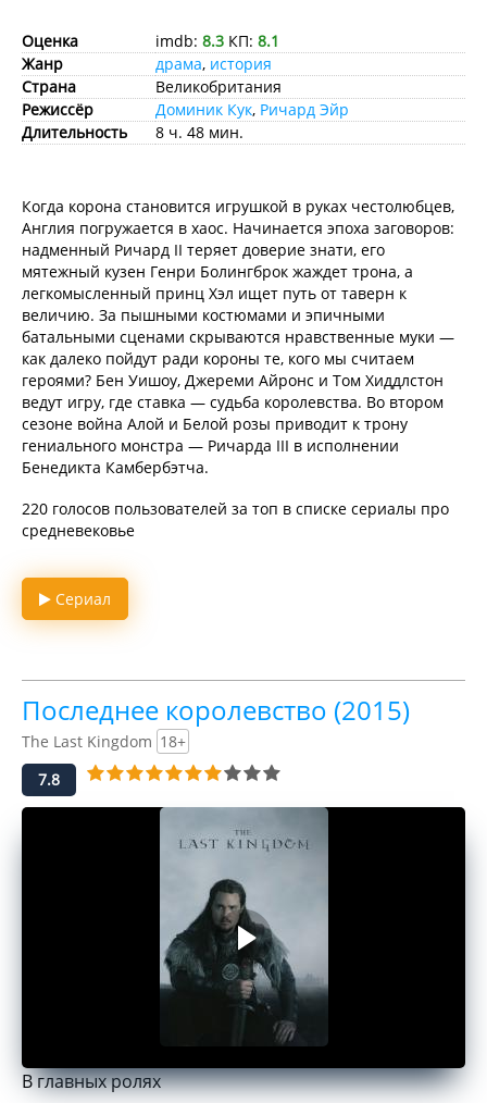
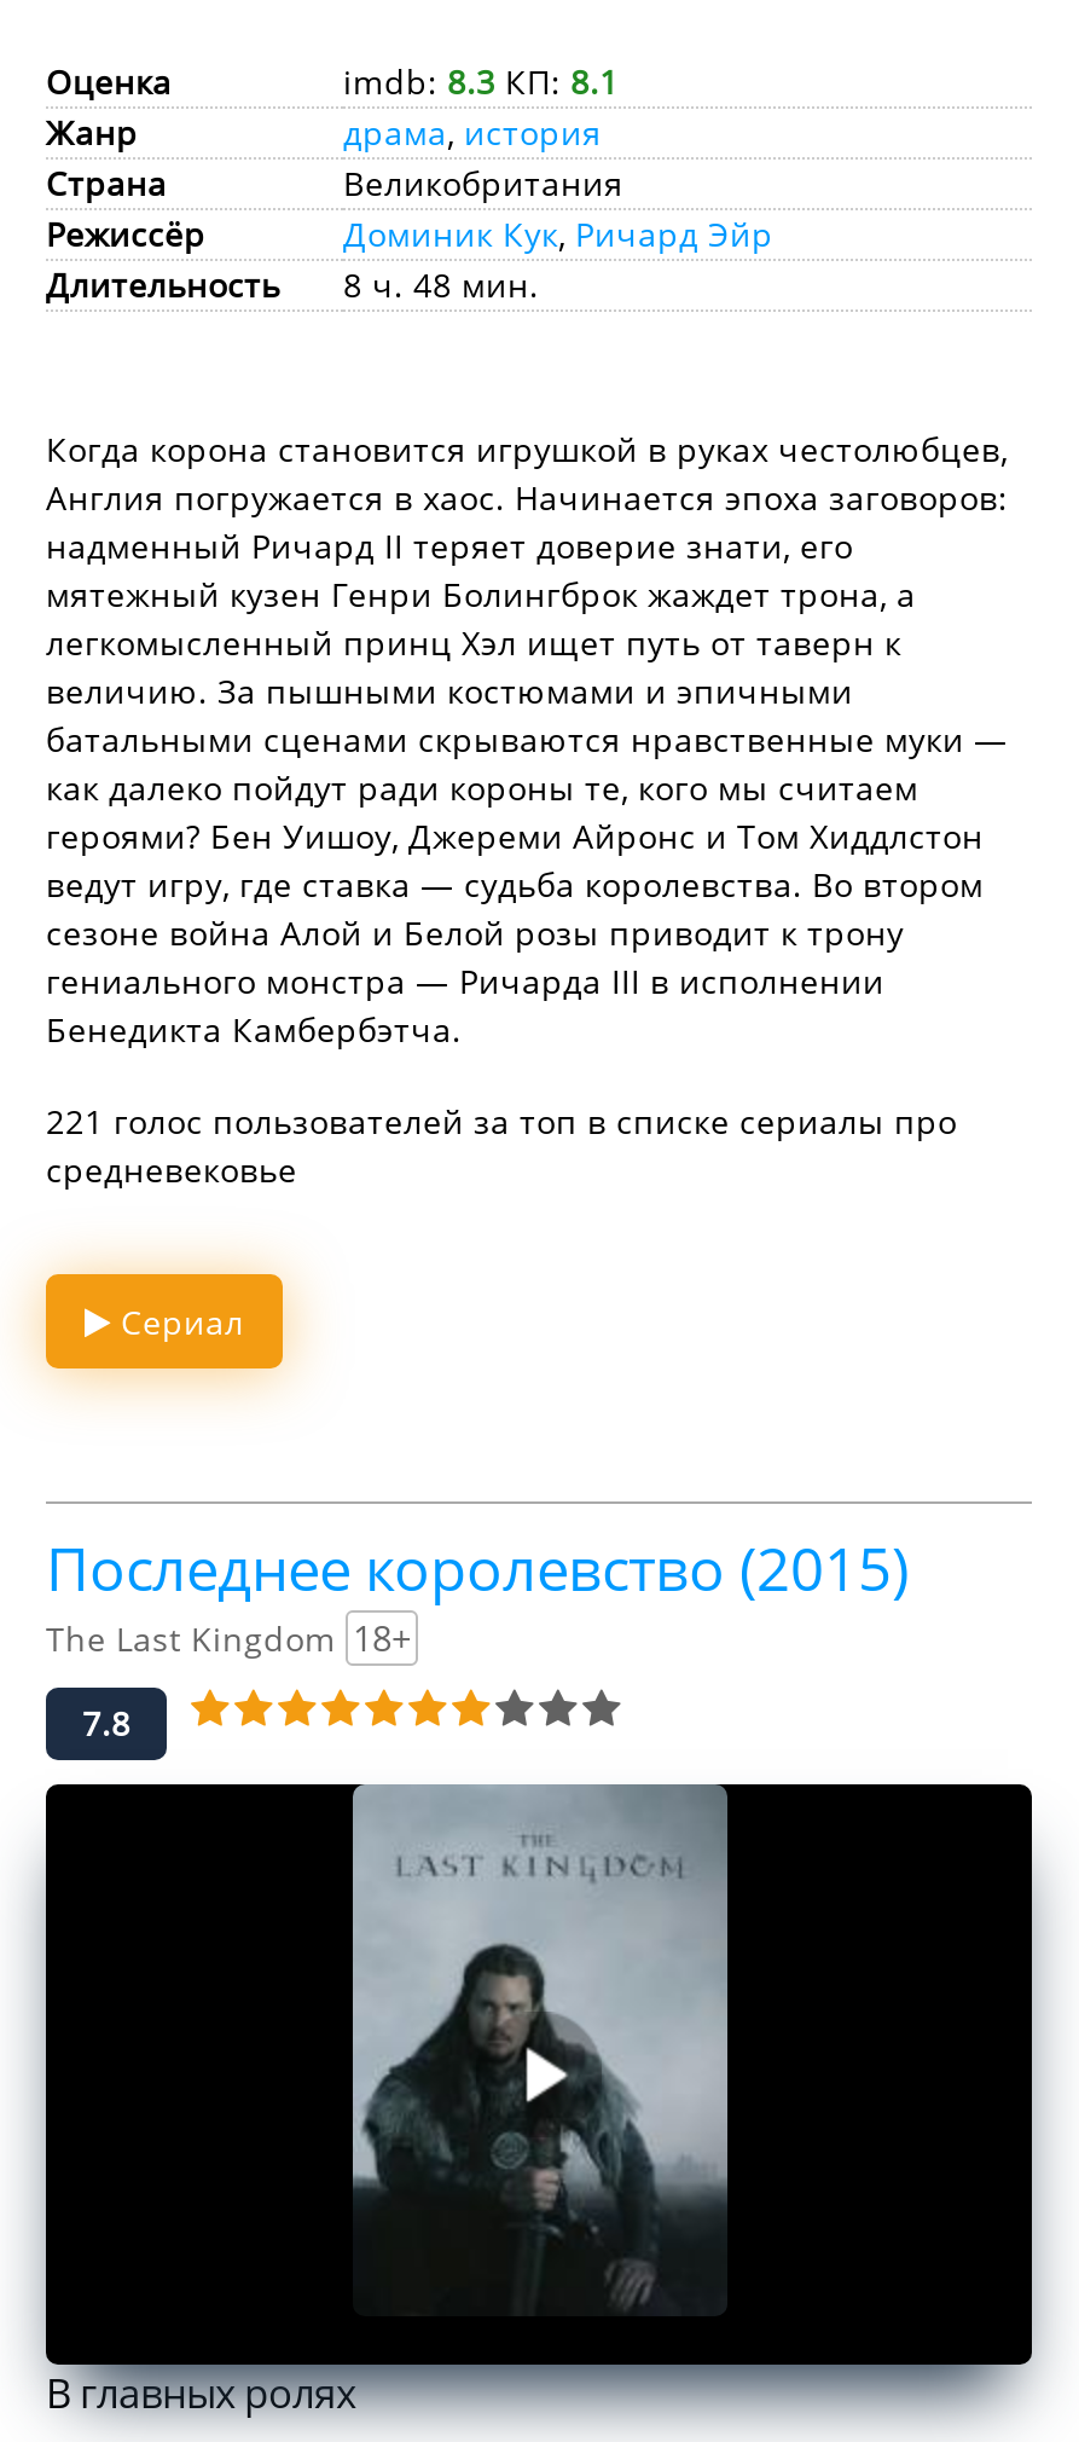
- 220 голосов пользователей за топ в списке сериалы про
+ 221 голос пользователей за топ в списке сериалы про
